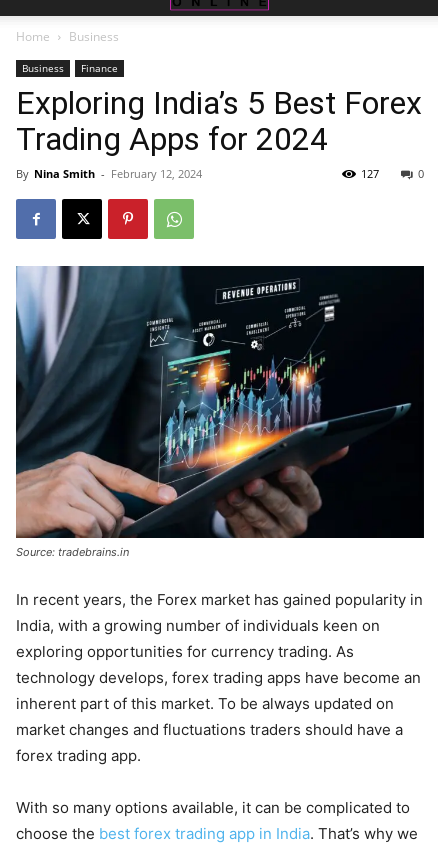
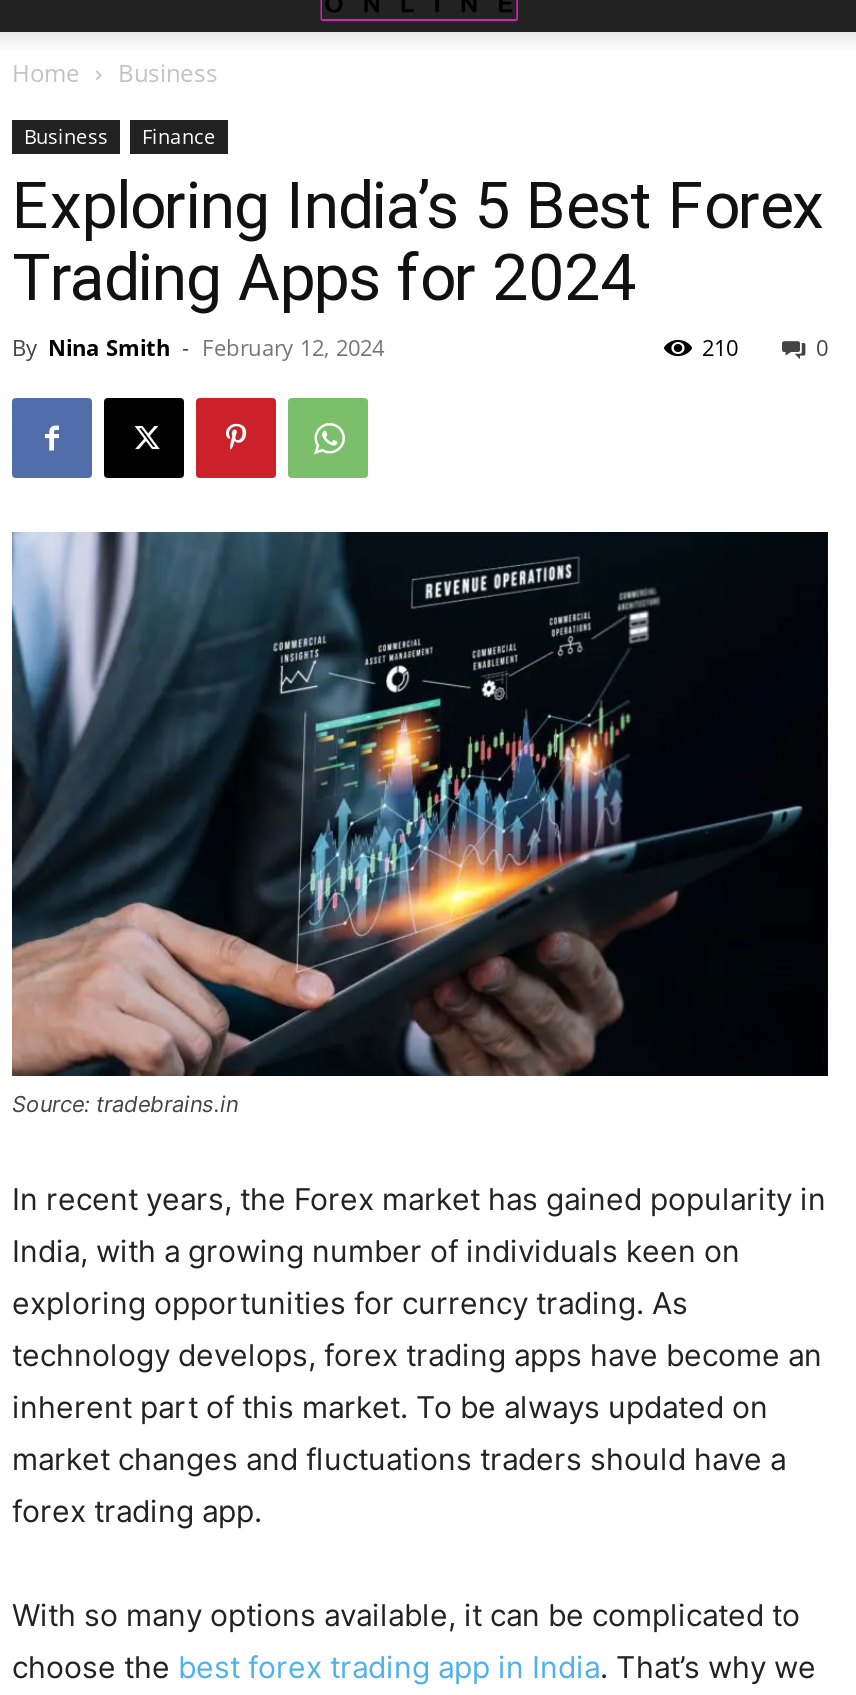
- 127
+ 210
